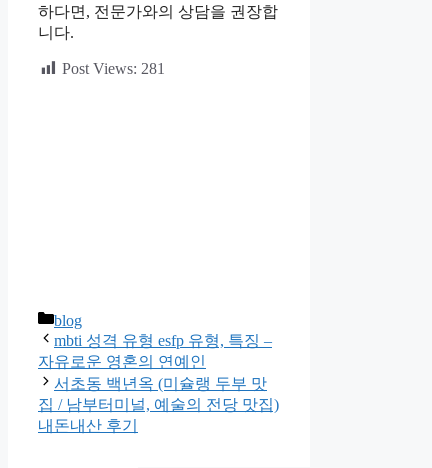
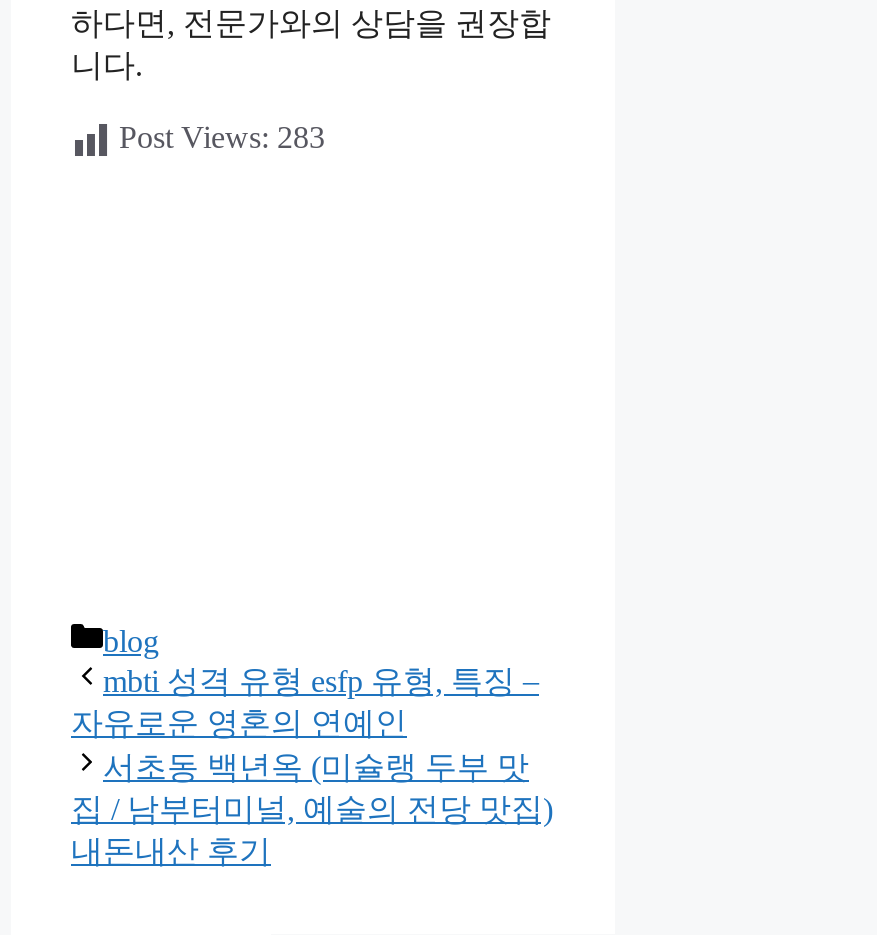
- Post Views: 281
+ Post Views: 283
